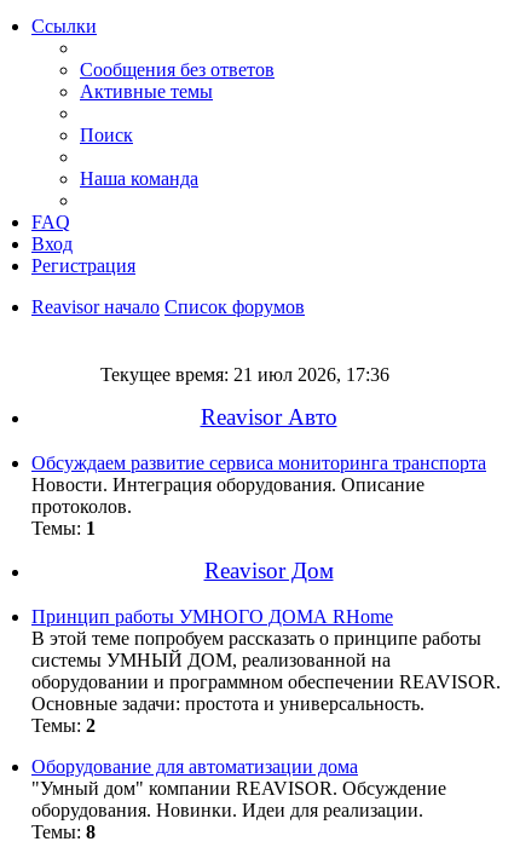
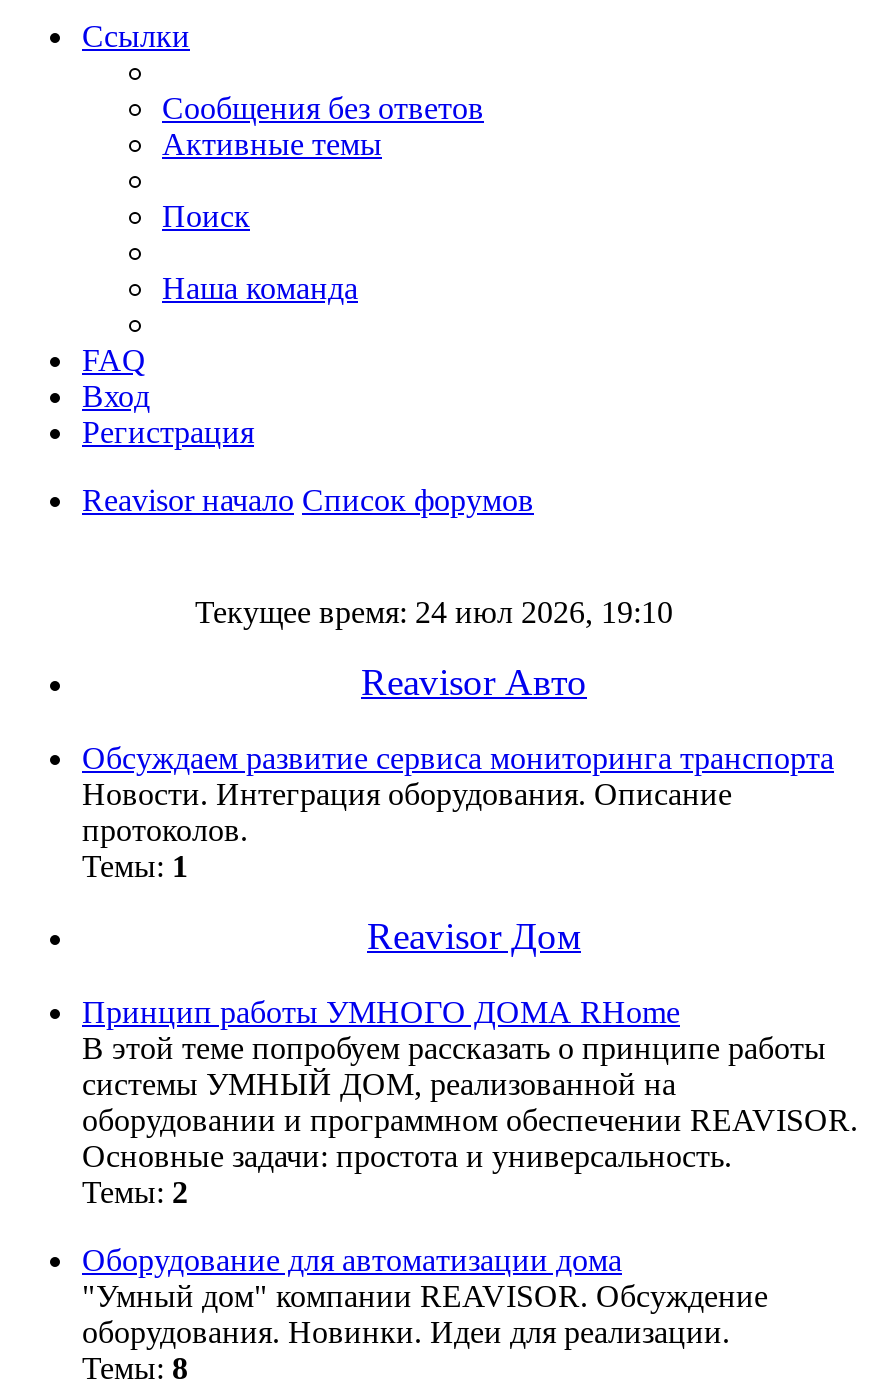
- Текущее время: 21 июл 2026, 17:36
+ Текущее время: 24 июл 2026, 19:10
